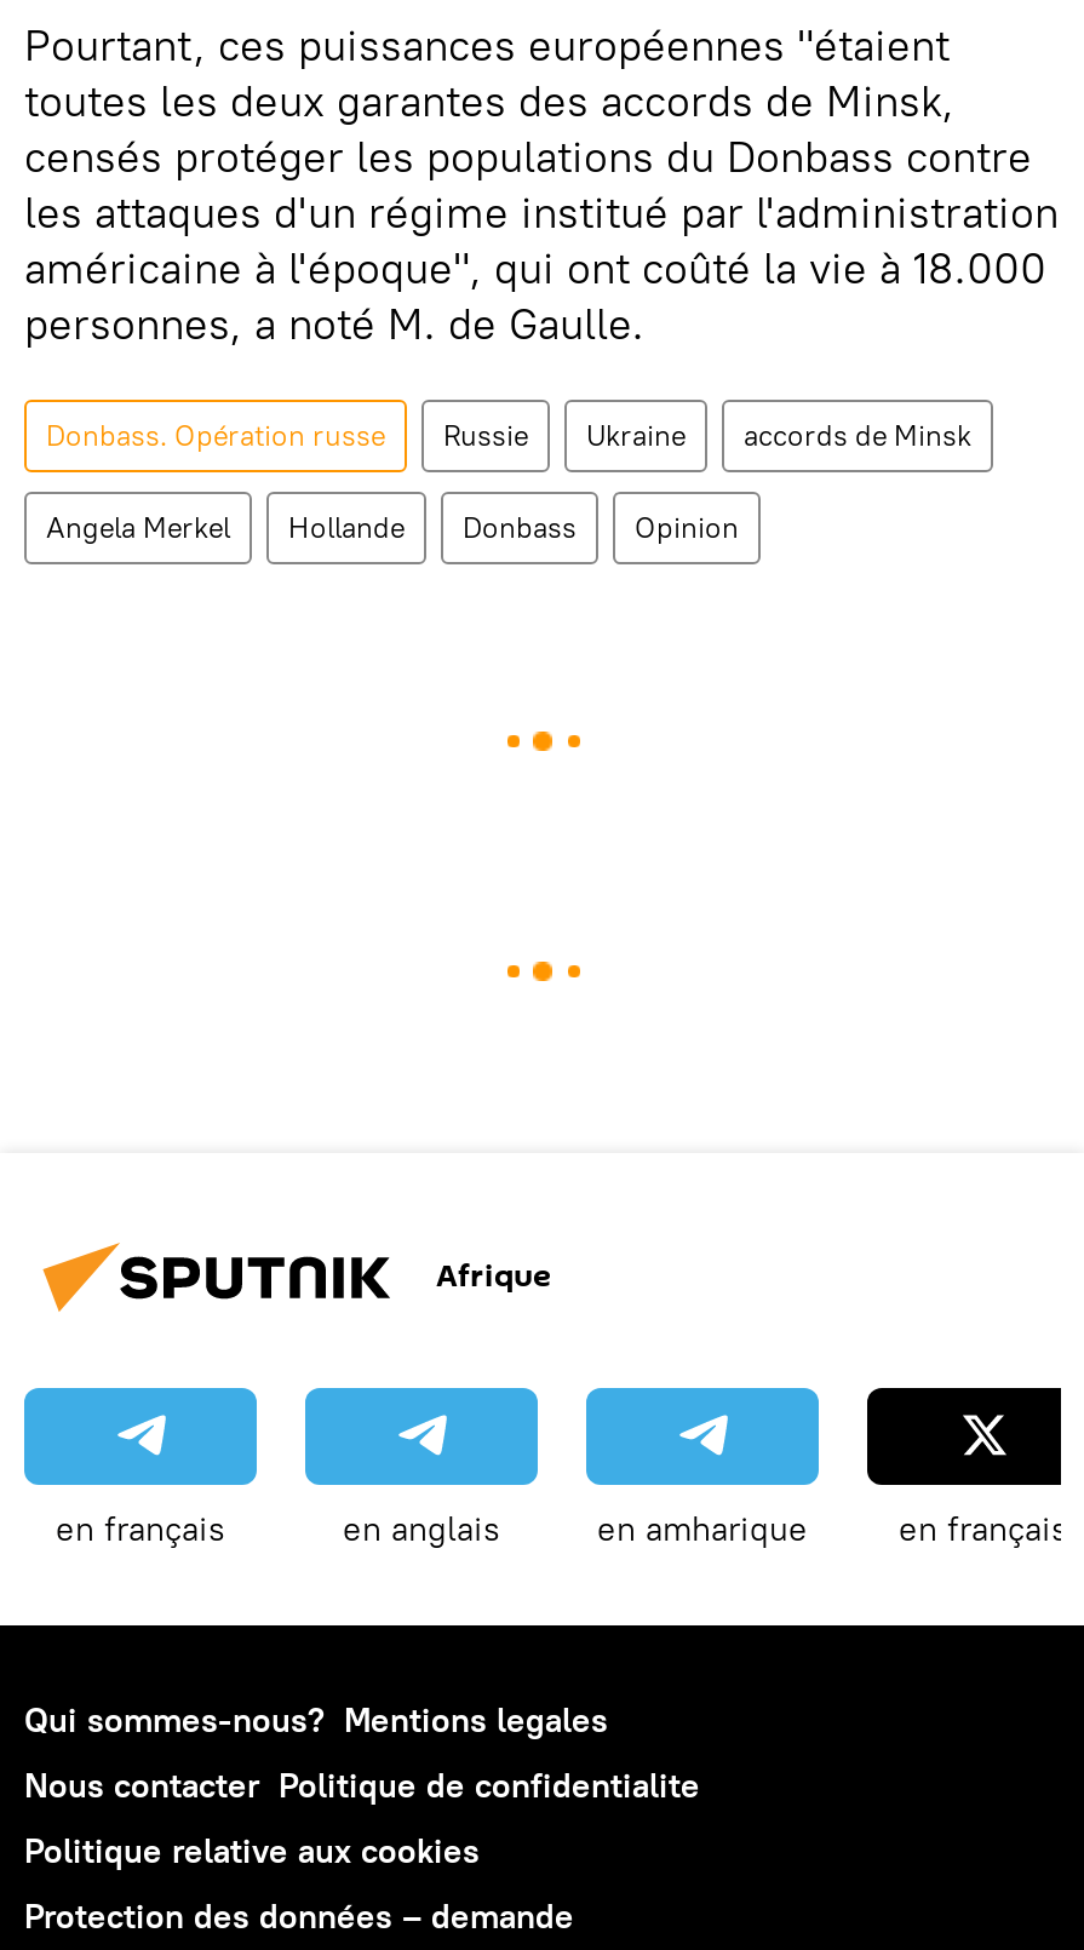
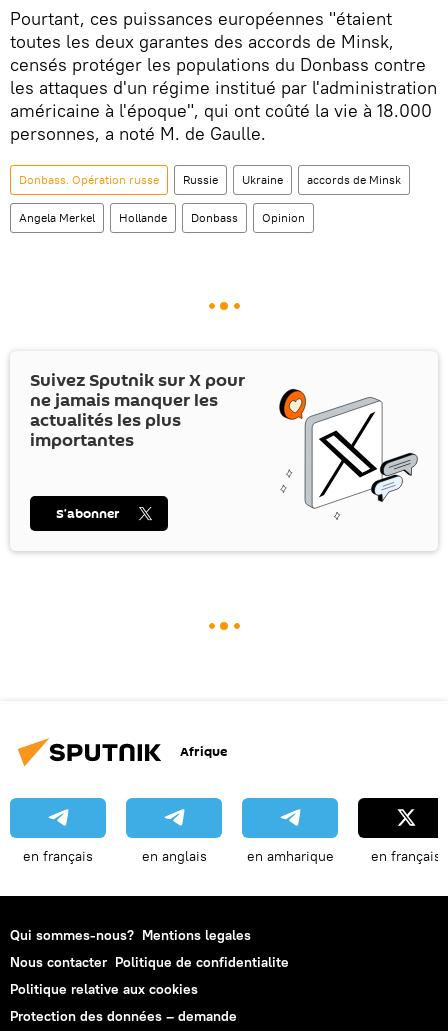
+ [image]
+ Suivez Sputnik surX pour
+ ne jamais manquer les
+ actualités les plus
+ importantes
+ S’abonner
